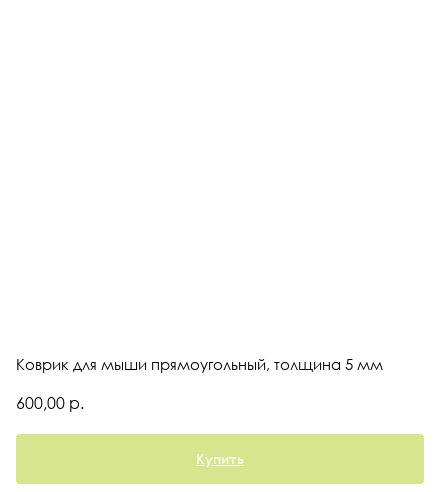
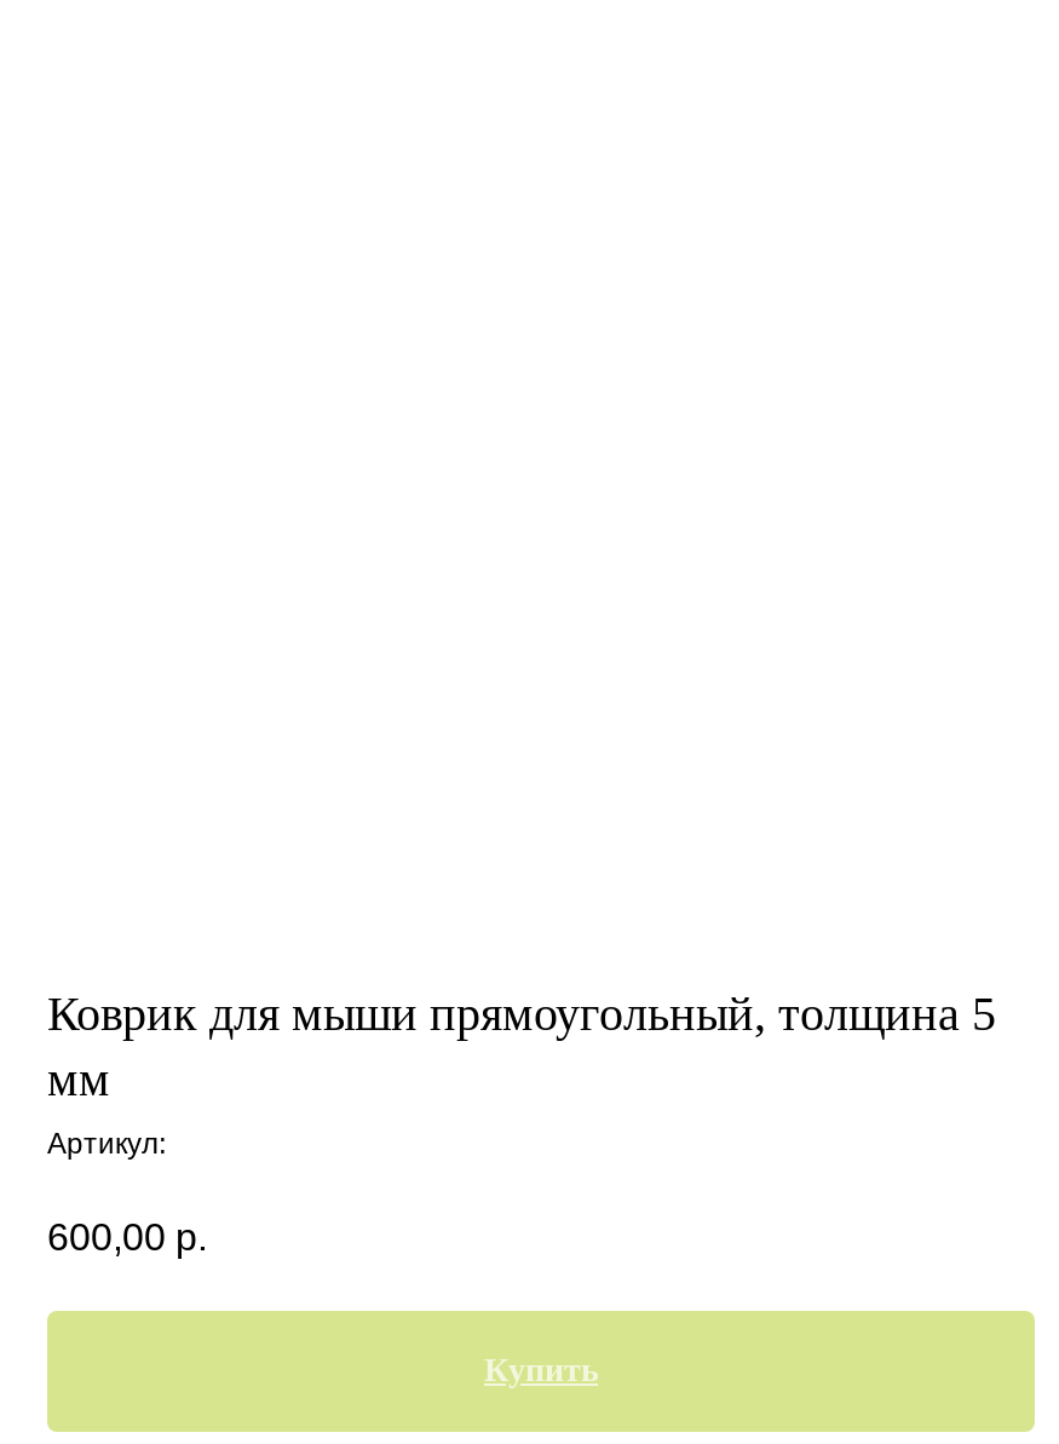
- Коврик для мыши прямоугольный, толщина 5 мм
+ Коврик для мыши прямоугольный, толщина 5
+ мм
+ Артикул:
